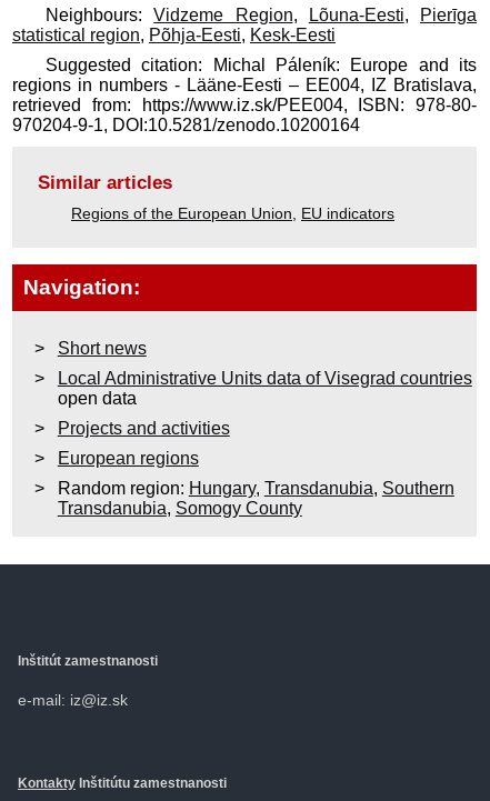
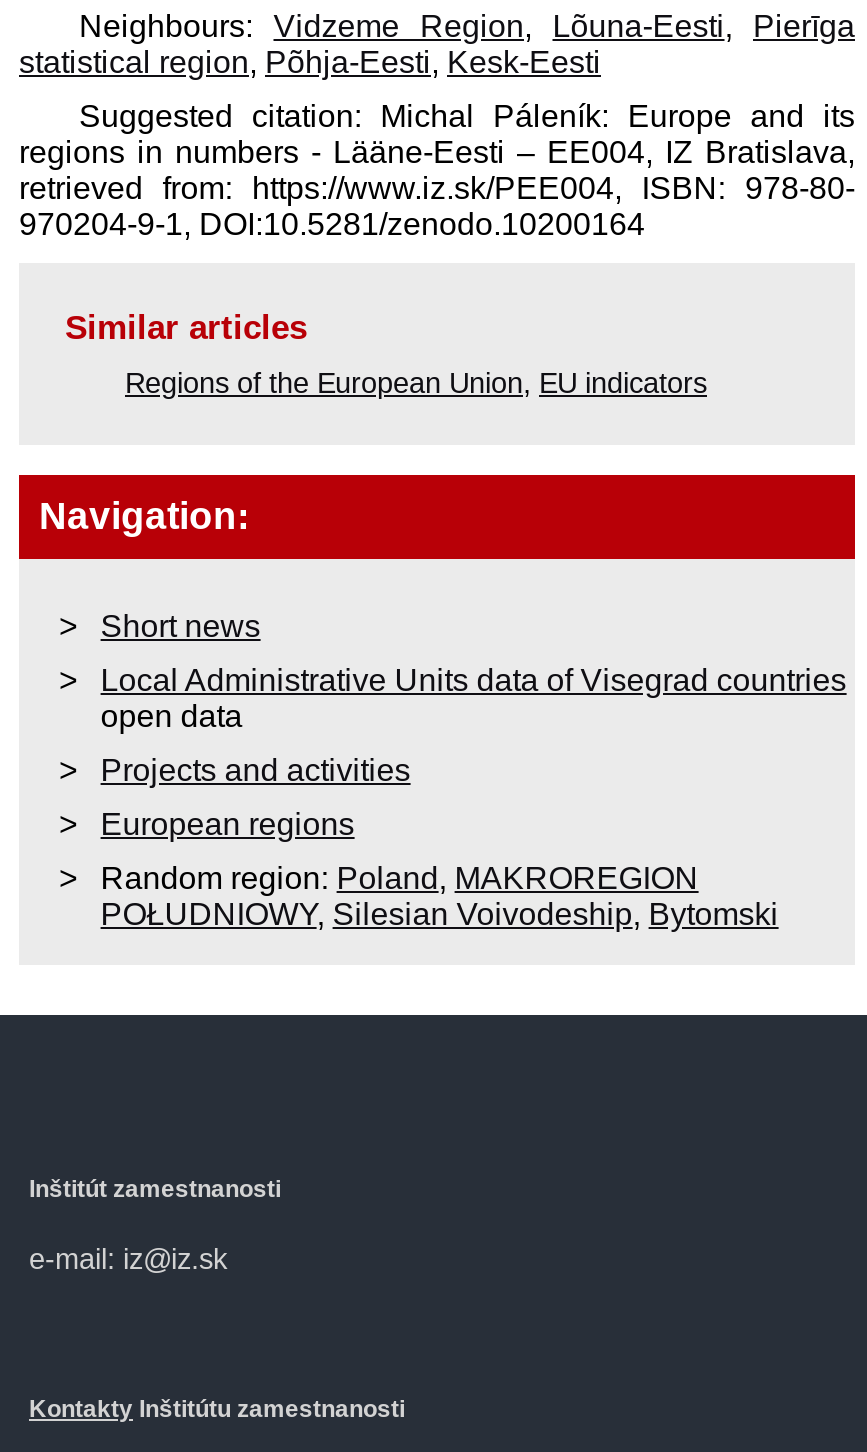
- Random region: Hungary, Transdanubia, Southern
- Transdanubia, Somogy County
+ Random region: Poland, MAKROREGION
+ POŁUDNIOWY, Silesian Voivodeship, Bytomski
